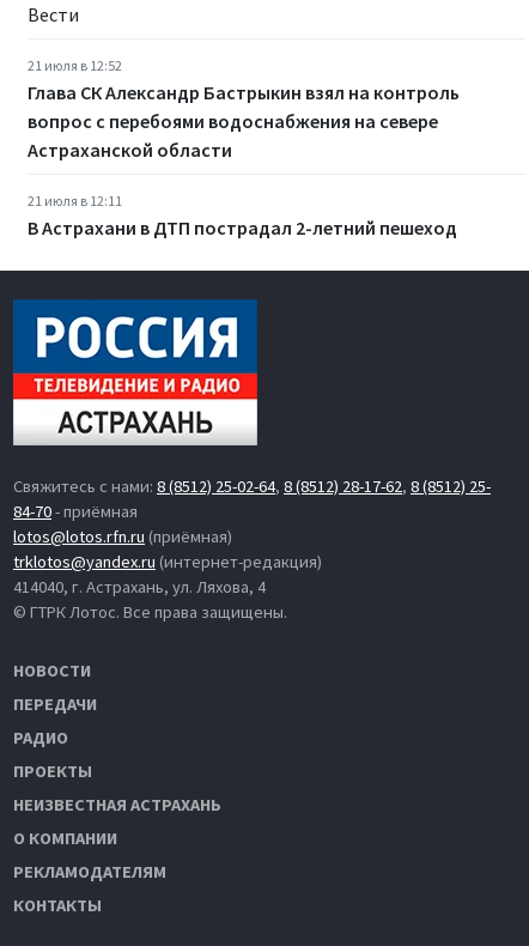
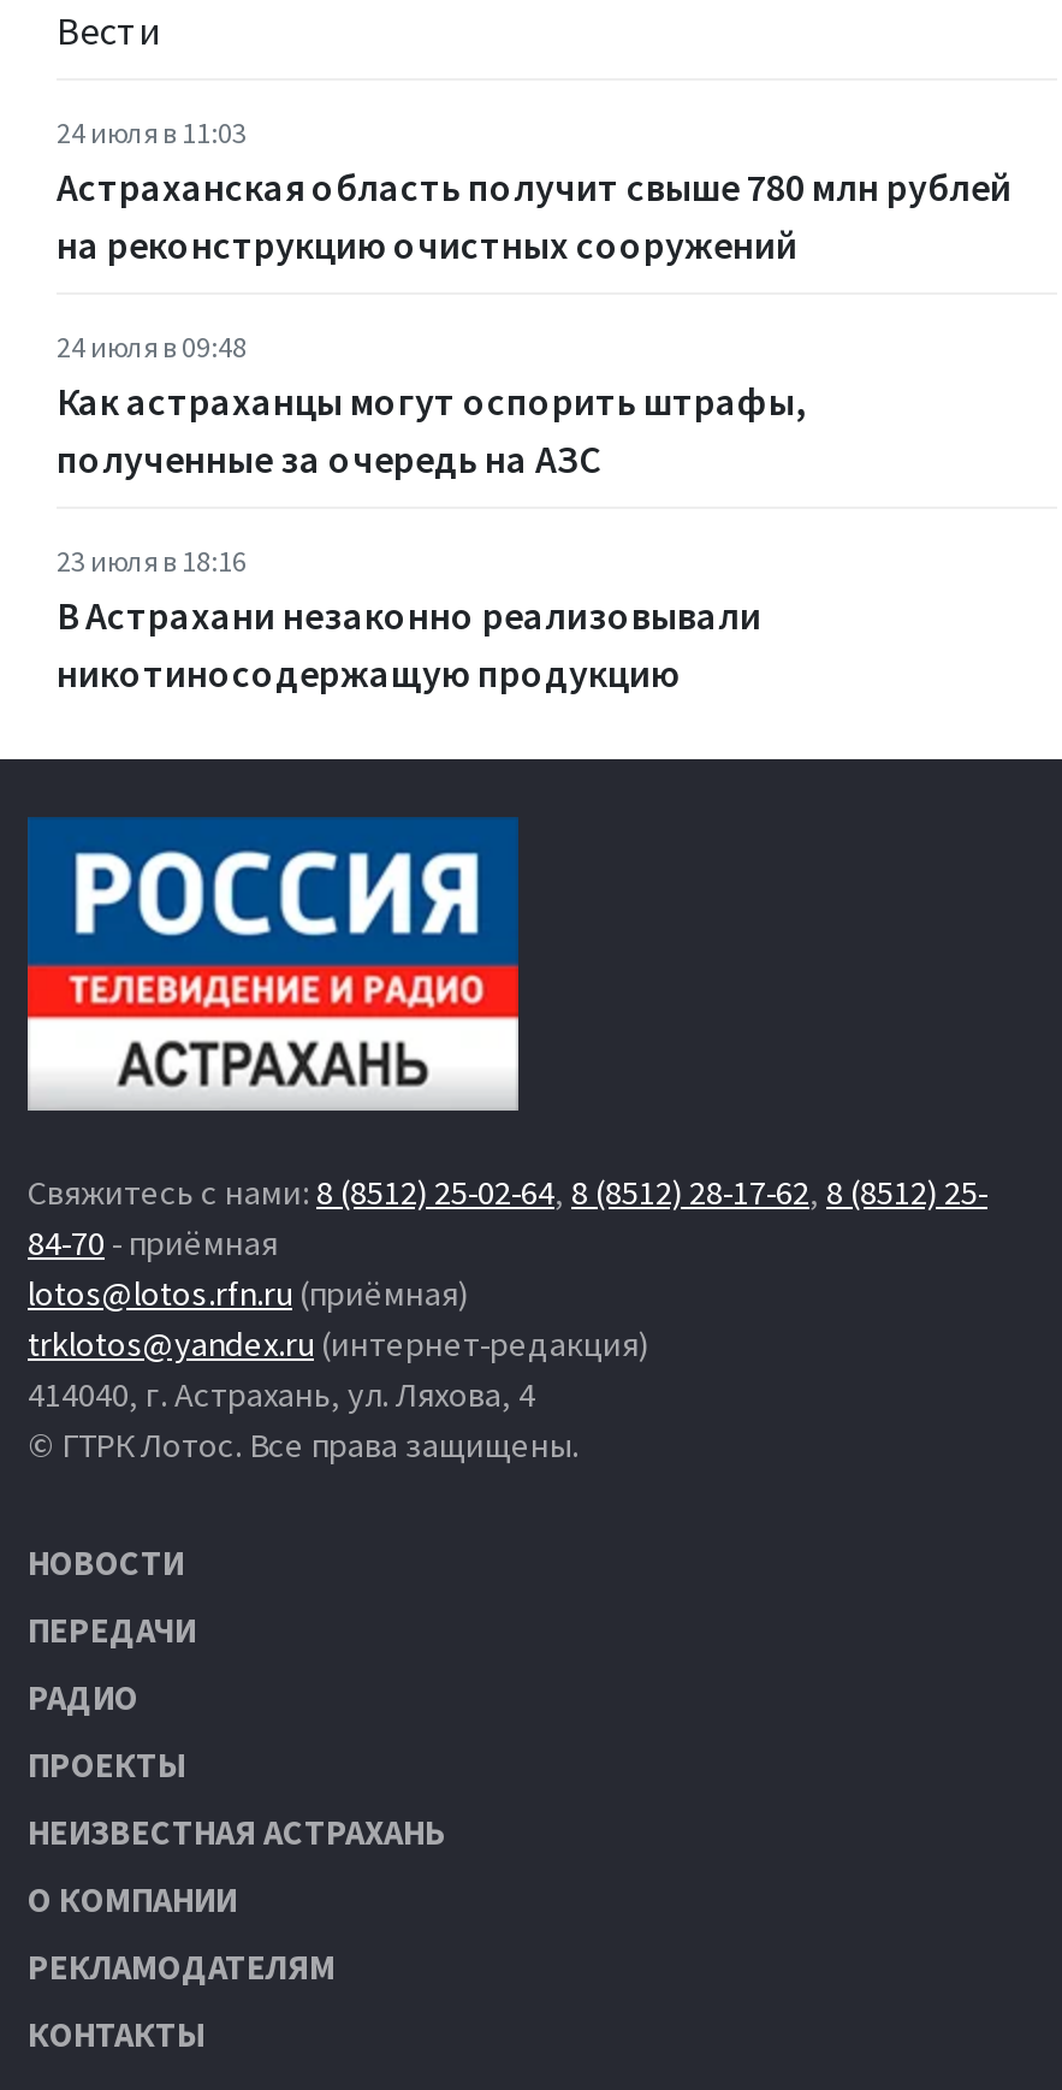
- 21 июля в 12:52
- Глава СК Александр Бастрыкин взял на контроль
- вопрос с перебоями водоснабжения на севере
- Астраханской области
- 21 июля в 12:11
- В Астрахани в ДТП пострадал 2-летний пешеход
+ 24 июля в 11:03
+ Астраханская область получит свыше 780 млн рублей
+ на реконструкцию очистных сооружений
+ 24 июля в 09:48
+ Как астраханцы могут оспорить штрафы,
+ полученные за очередь на АЗС
+ 23 июля в 18:16
+ В Астрахани незаконно реализовывали
+ никотиносодержащую продукцию
